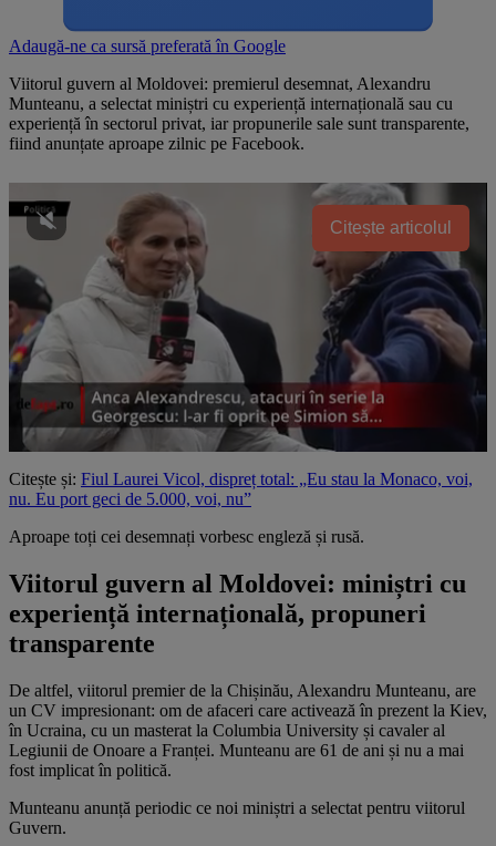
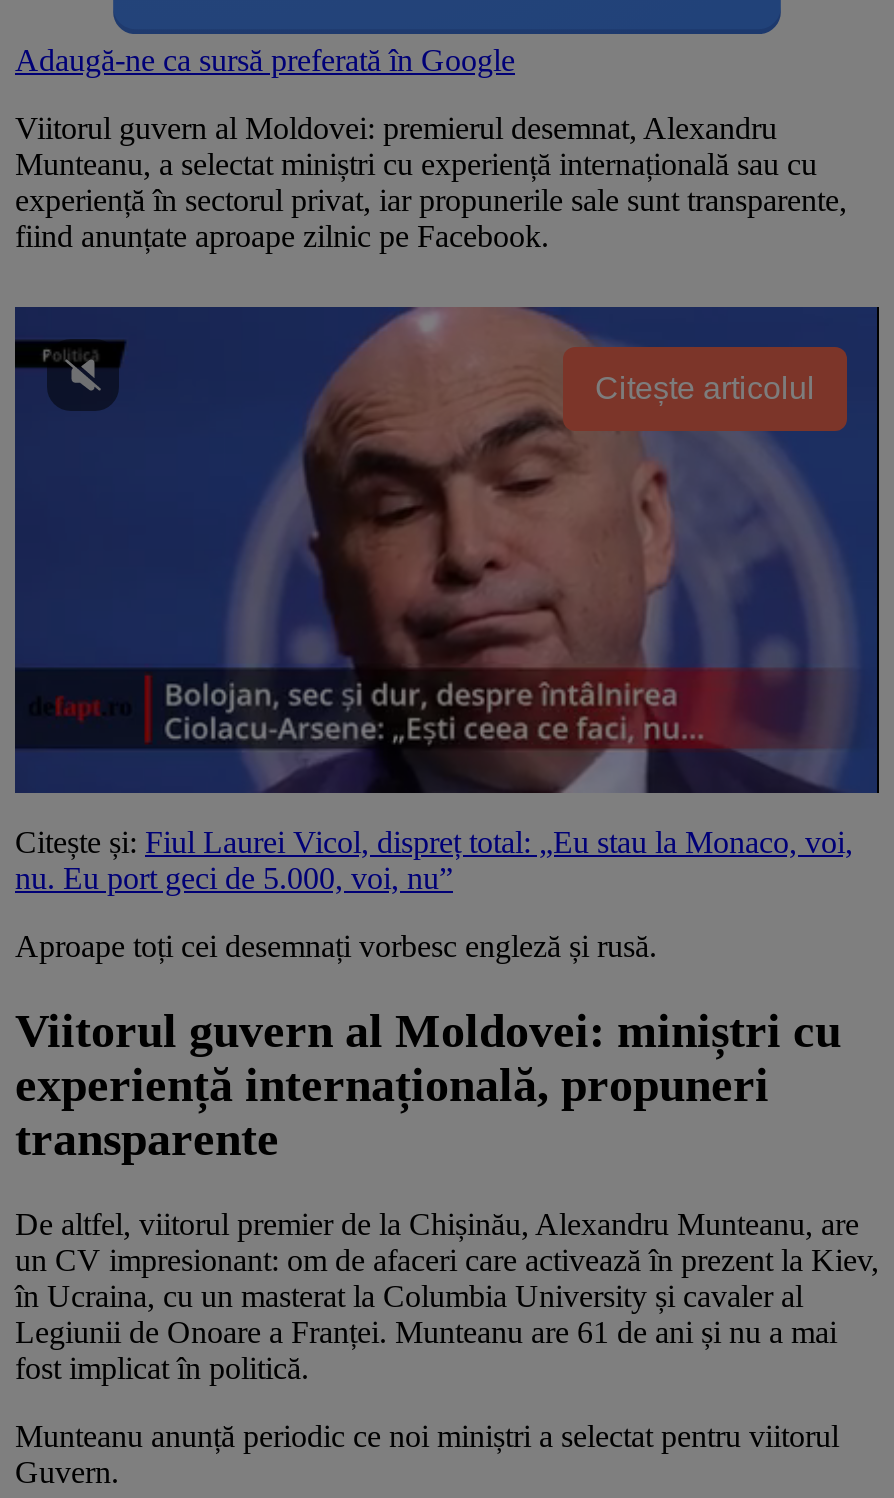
- [image]
+ [image]
